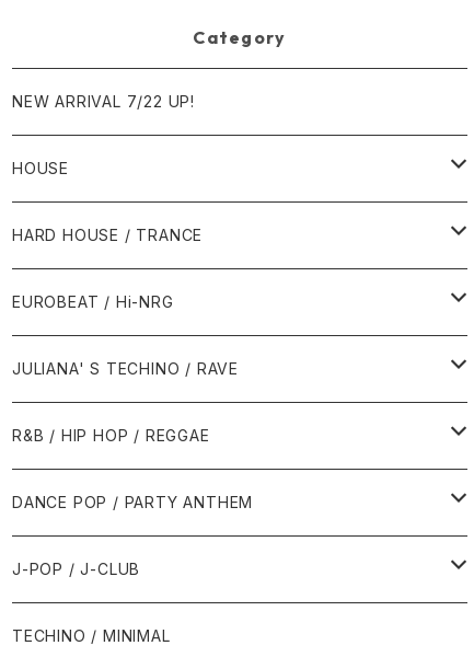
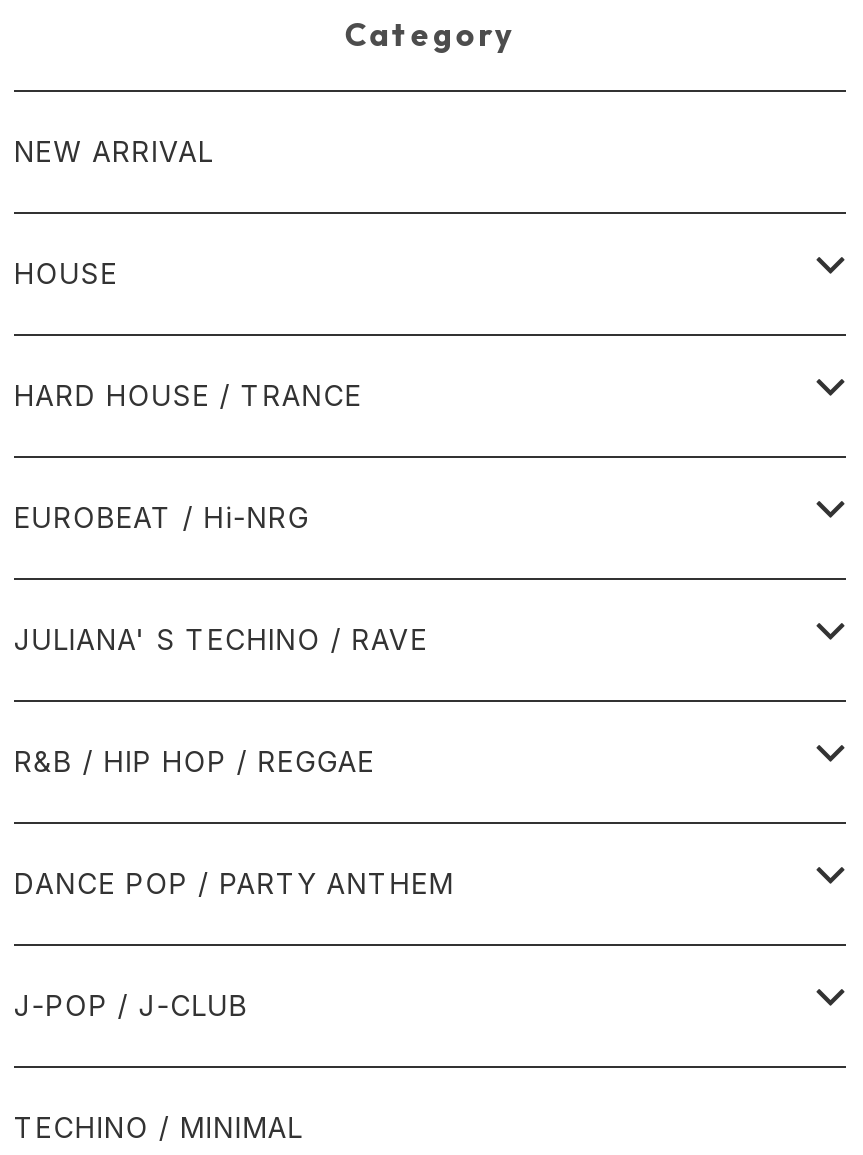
- NEW ARRIVAL 7/22 UP!
+ NEW ARRIVAL
